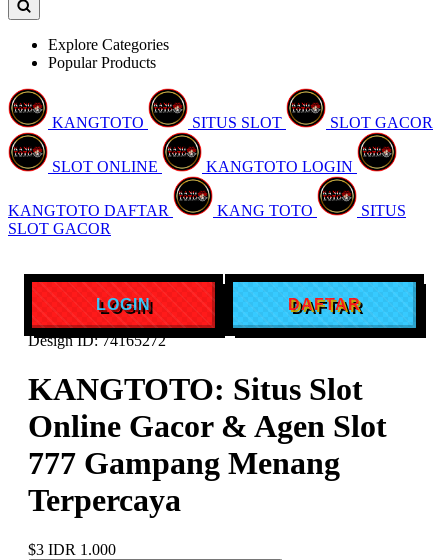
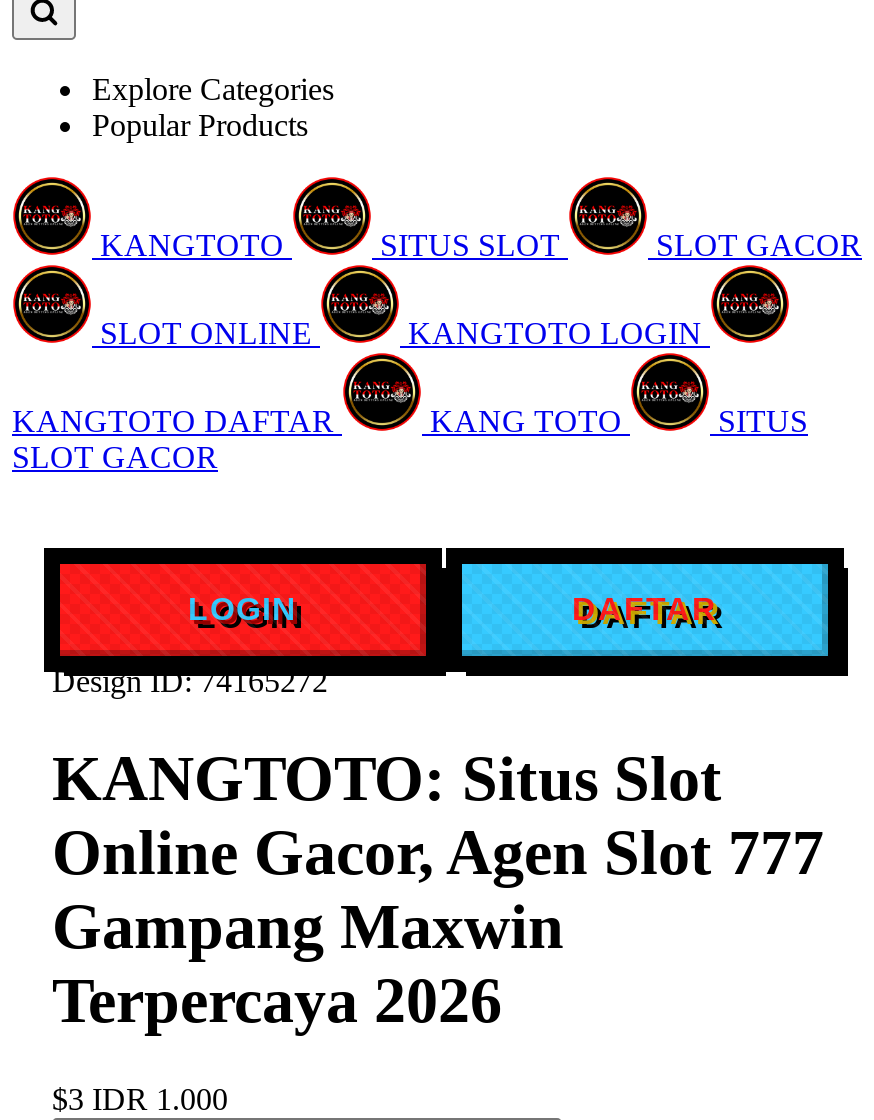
- Online Gacor & Agen Slot
- 777 Gampang Menang
- Terpercaya
+ Online Gacor, Agen Slot 777
+ Gampang Maxwin
+ Terpercaya 2026
